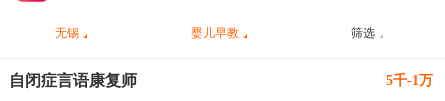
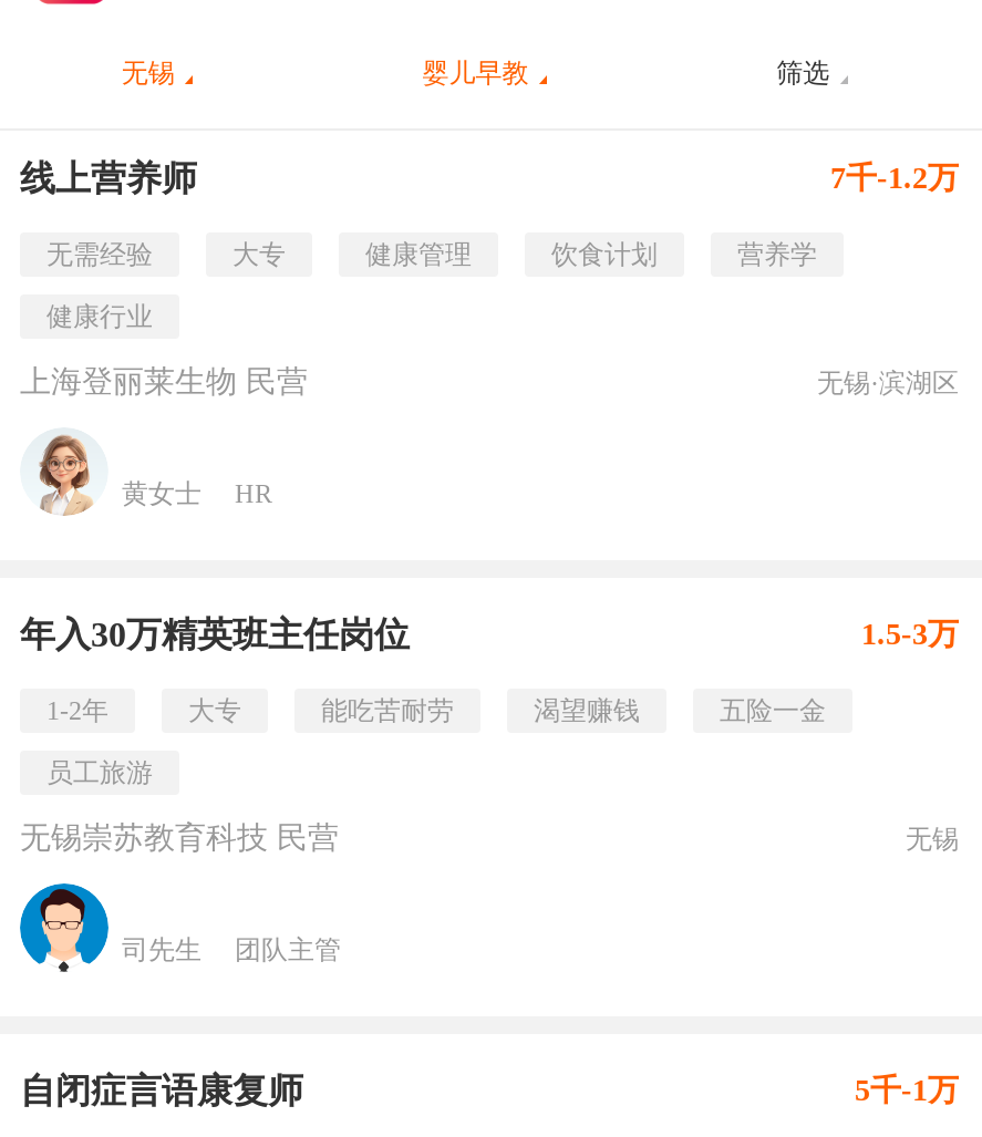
+ [image]
+ 司先生
+ 团队主管

+ 线上营养师
+ 7千-1.2万
+ 无需经验
+ 大专
+ 健康管理
+ 饮食计划
+ 营养学
+ 健康行业
+ 上海登丽莱生物 民营
+ 无锡·滨湖区

+ 年入30万精英班主任岗位
+ 1.5-3万
+ 1-2年
+ 大专
+ 能吃苦耐劳
+ 渴望赚钱
+ 五险一金
+ 员工旅游
+ 无锡崇苏教育科技 民营
+ 无锡

+ [image]
+ 黄女士
+ HR
